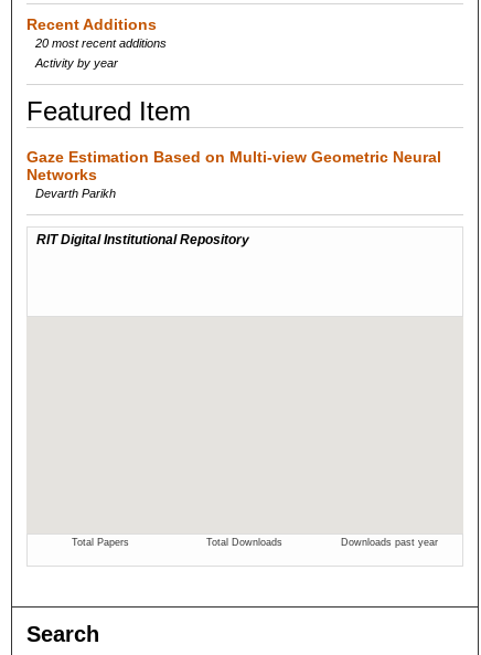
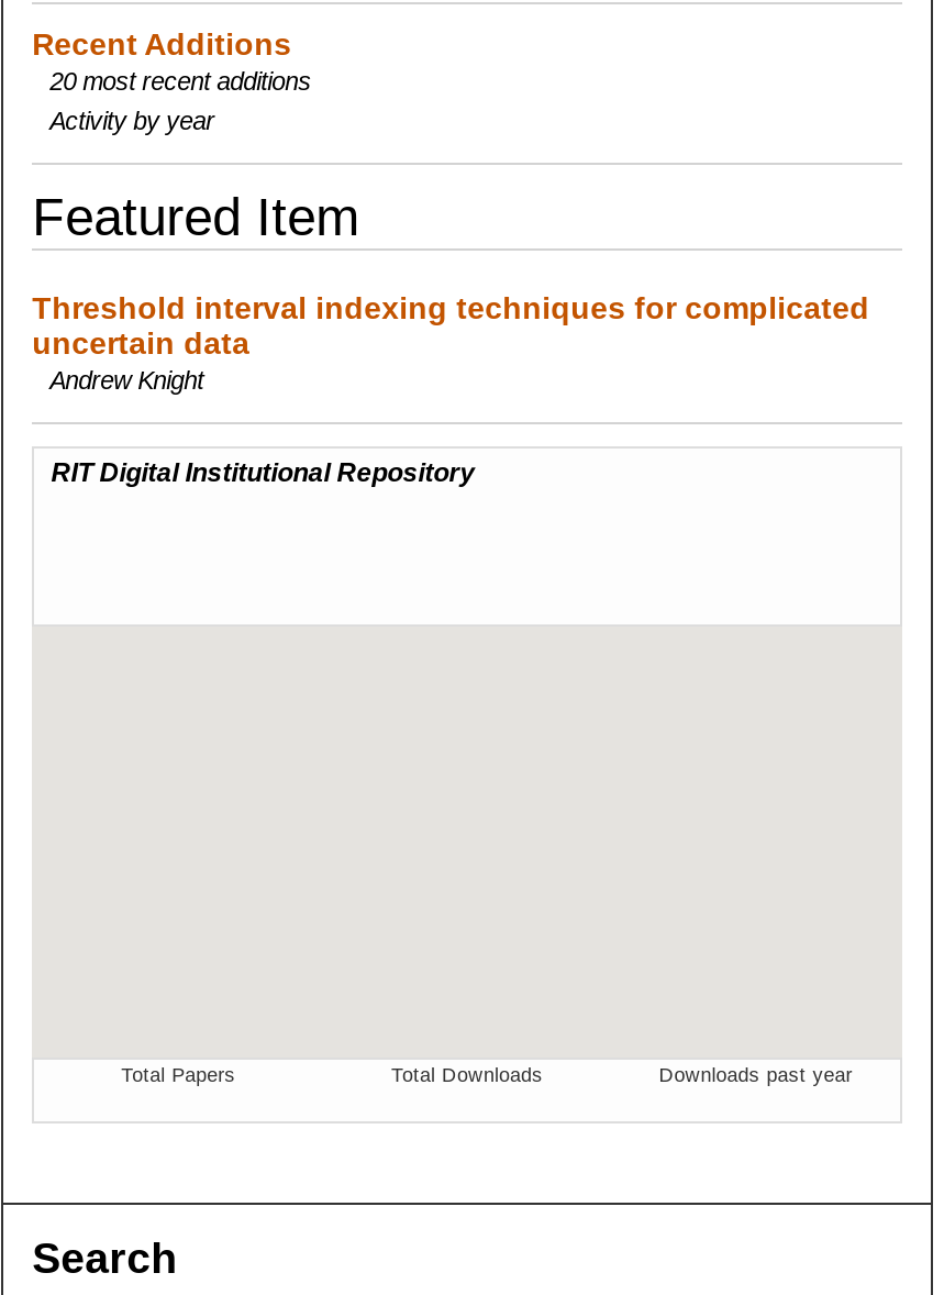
- Gaze Estimation Based on Multi-view Geometric Neural
- Networks
- Devarth Parikh
+ Threshold interval indexing techniques for complicated
+ uncertain data
+ Andrew Knight
